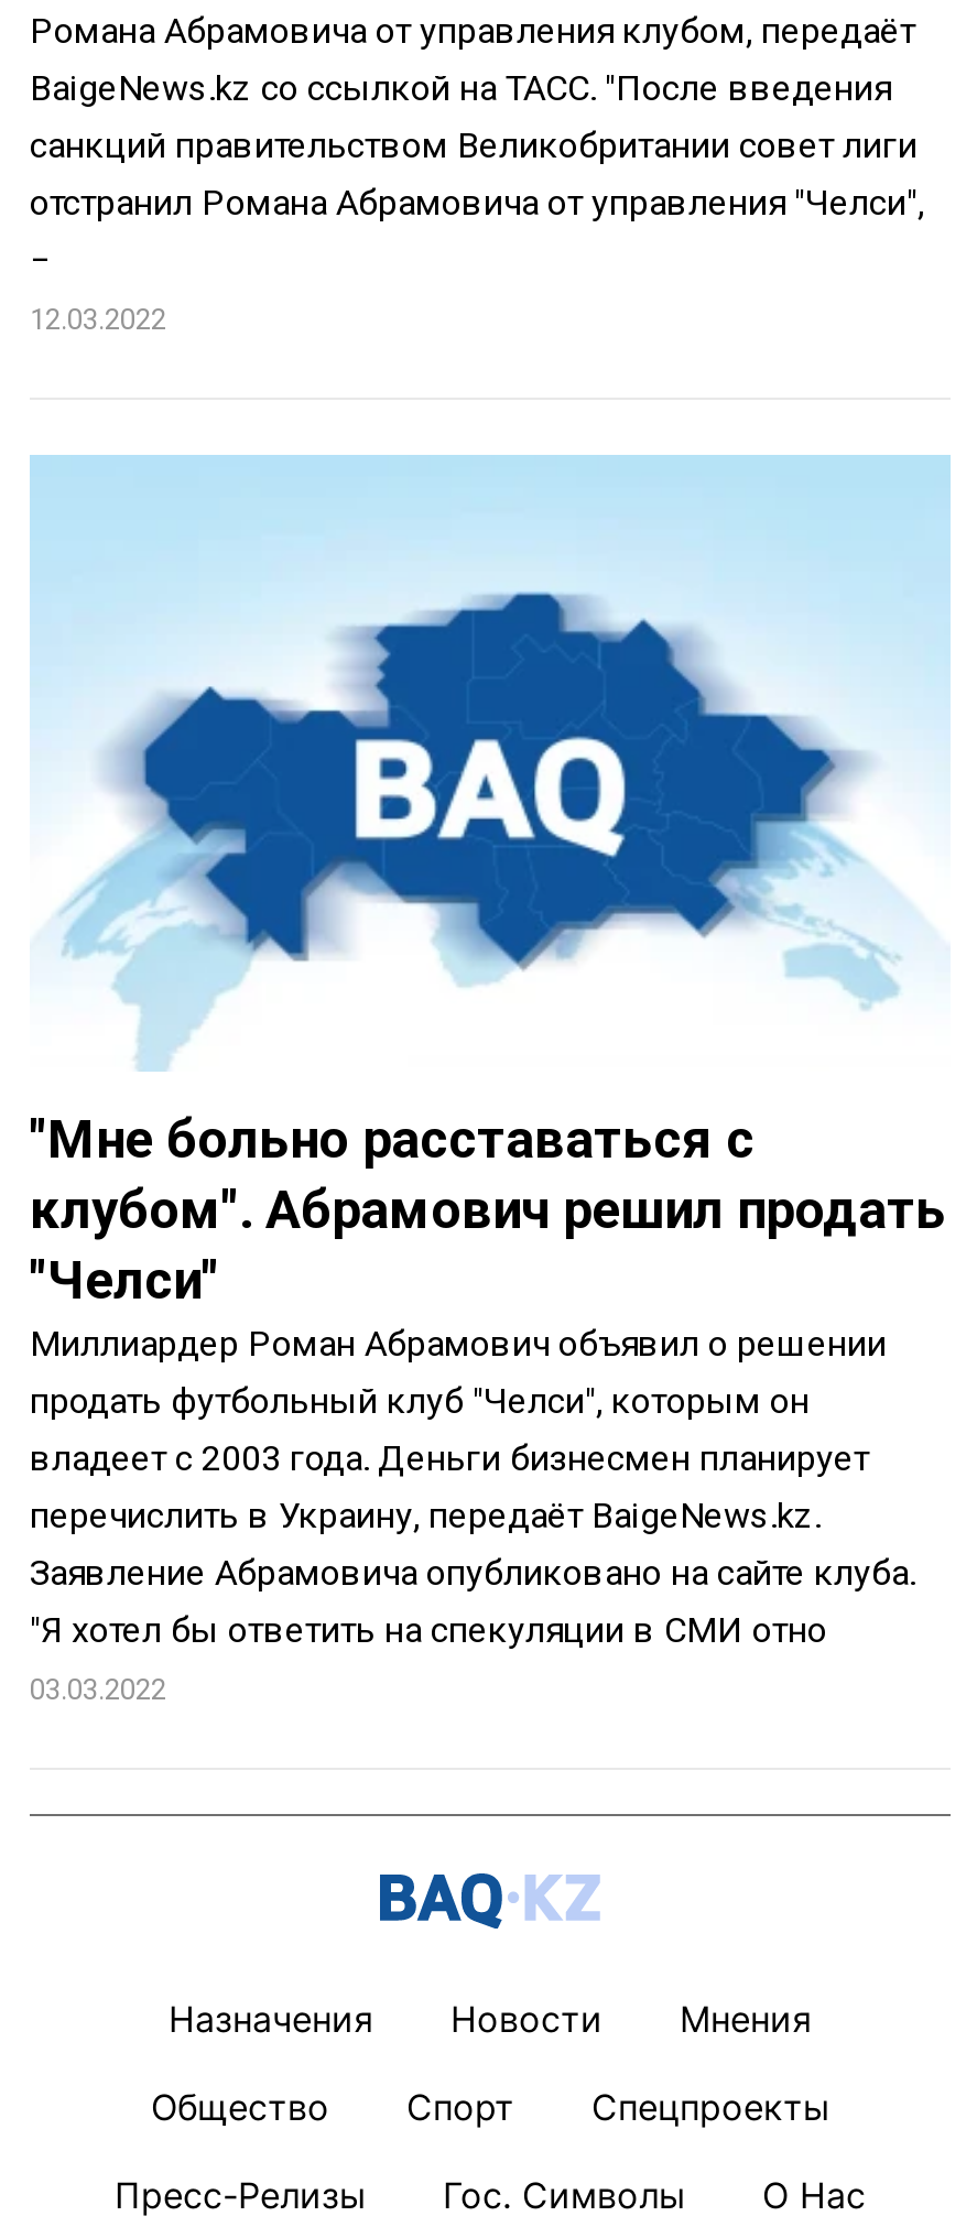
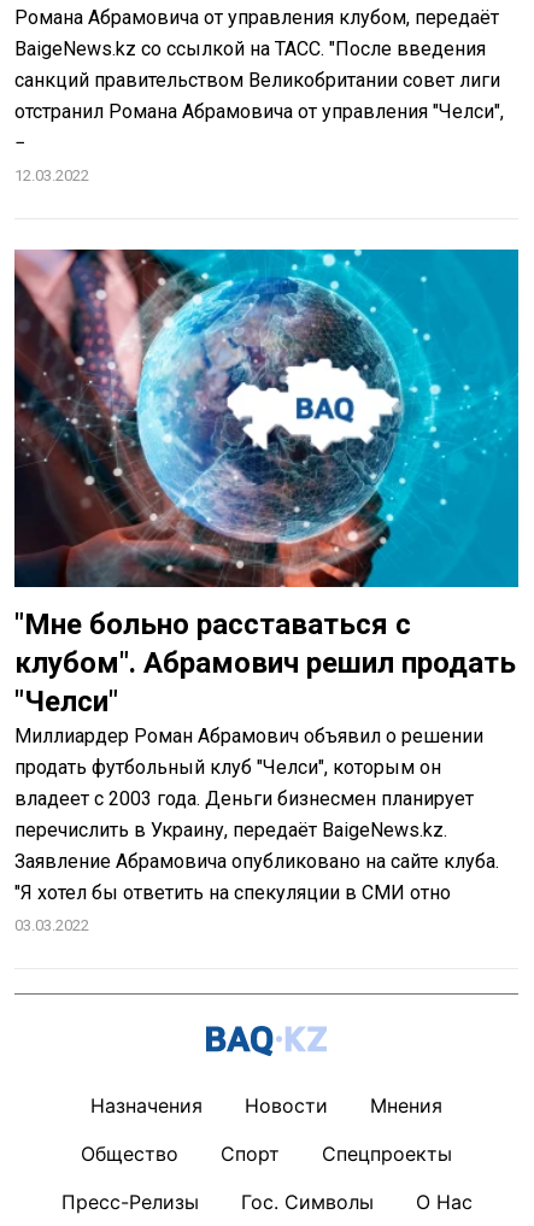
- [image]
+ [image]
